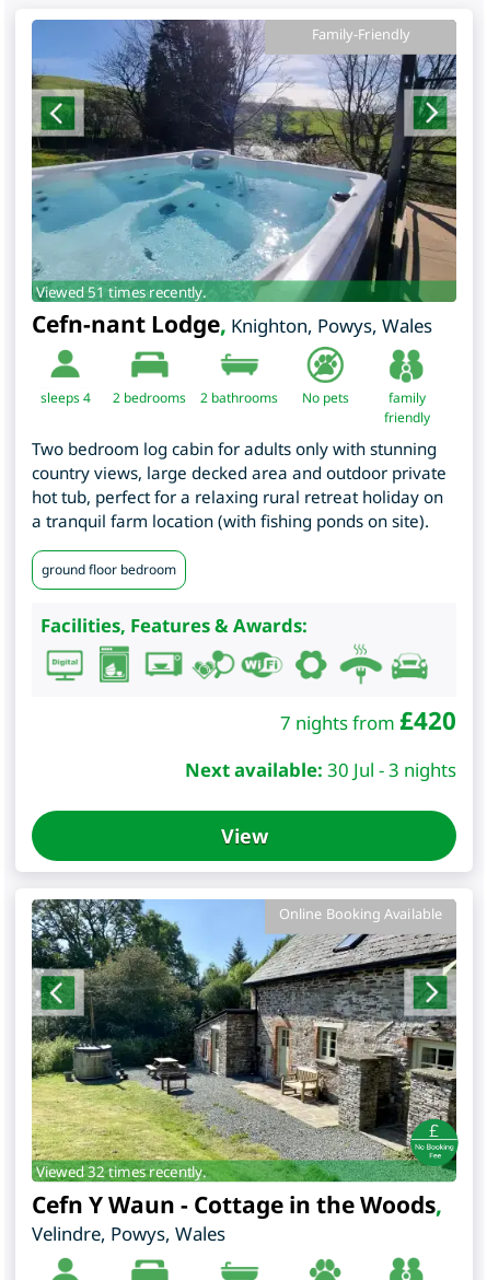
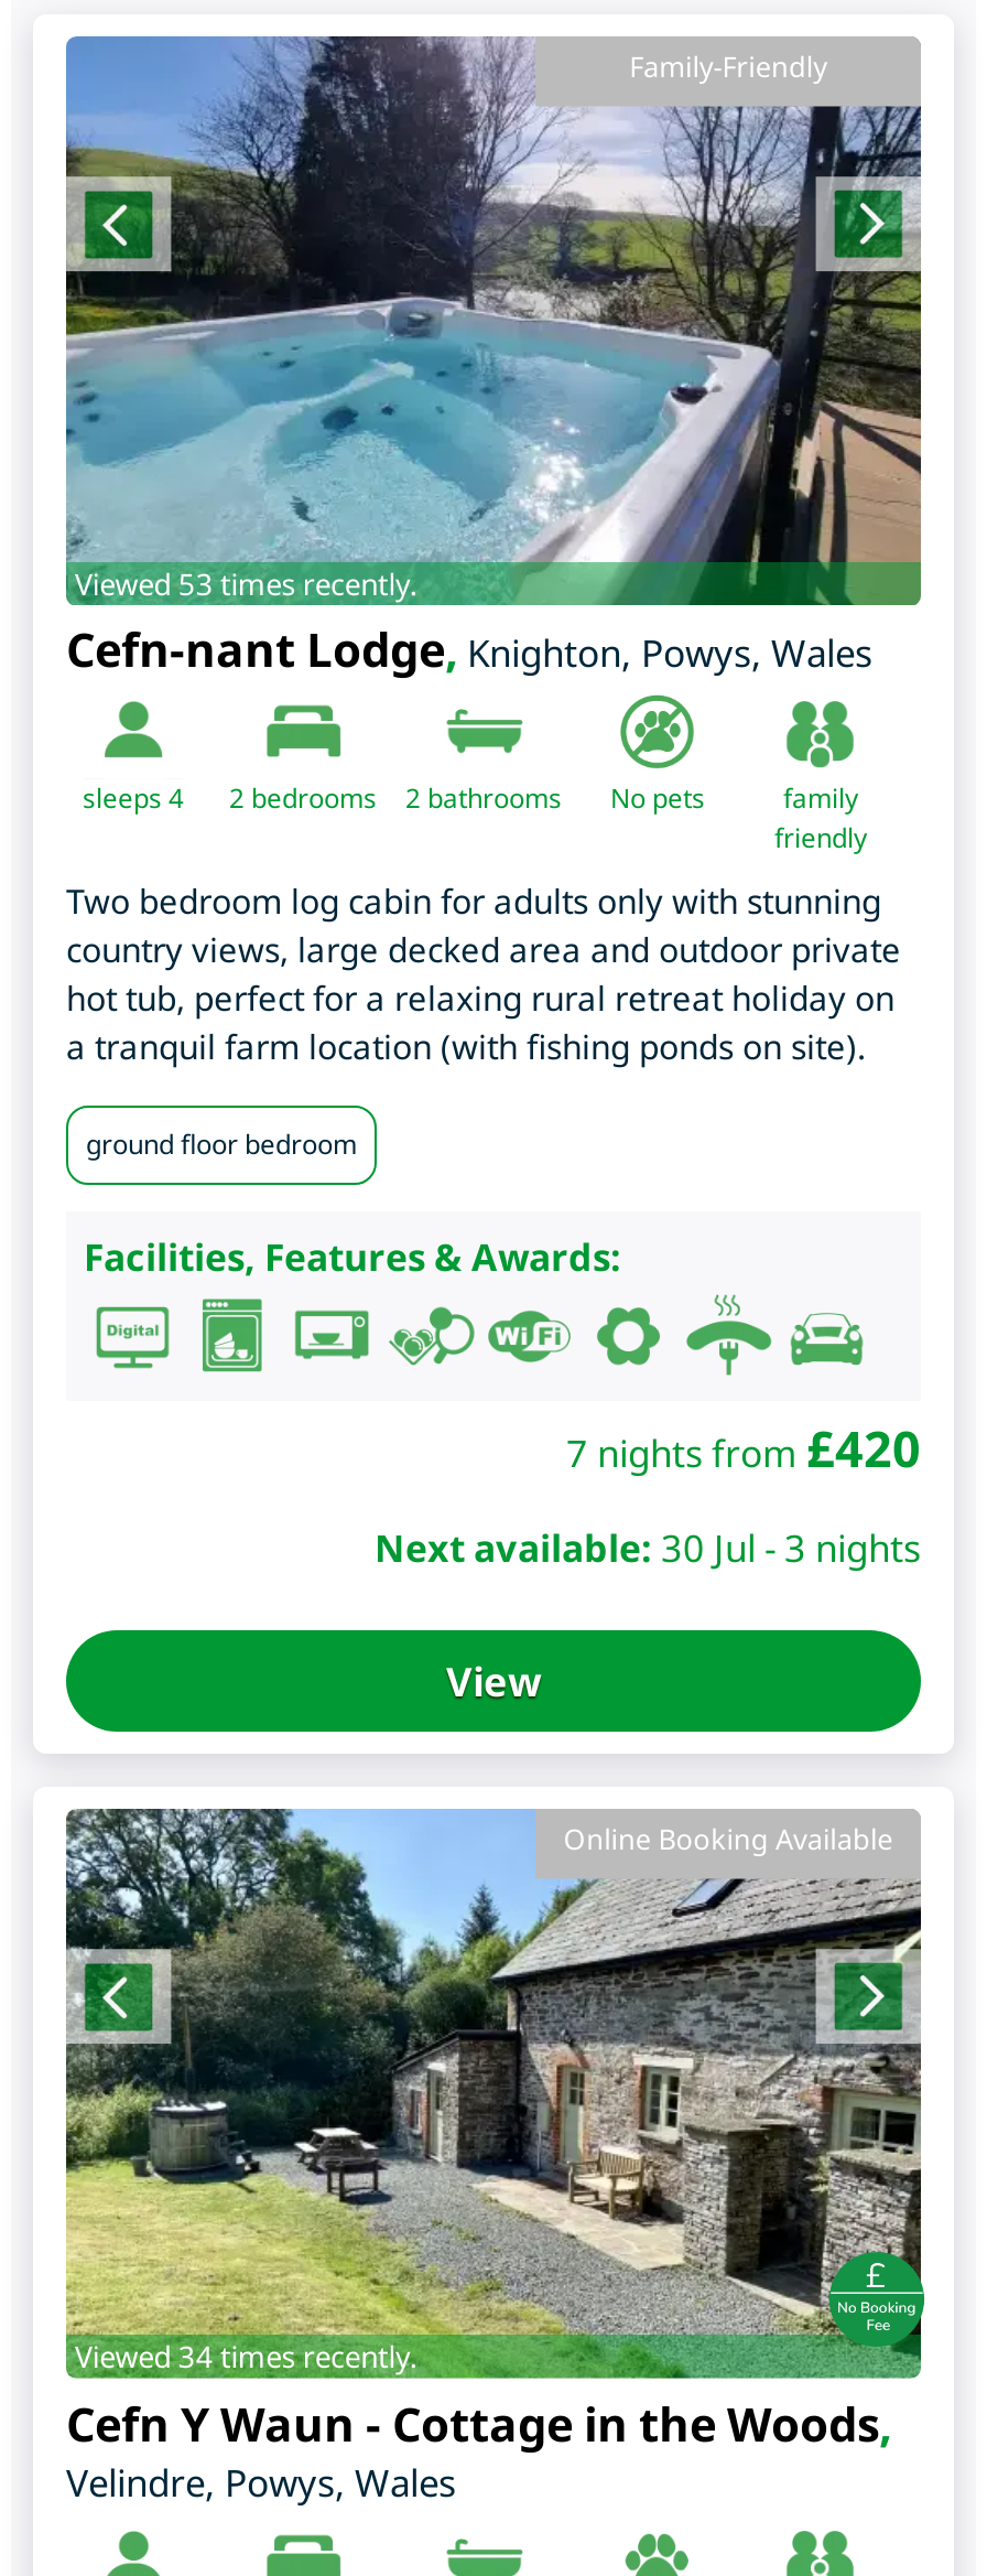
- Viewed 51 times recently.
+ Viewed 53 times recently.

- Viewed 32 times recently.
+ Viewed 34 times recently.
